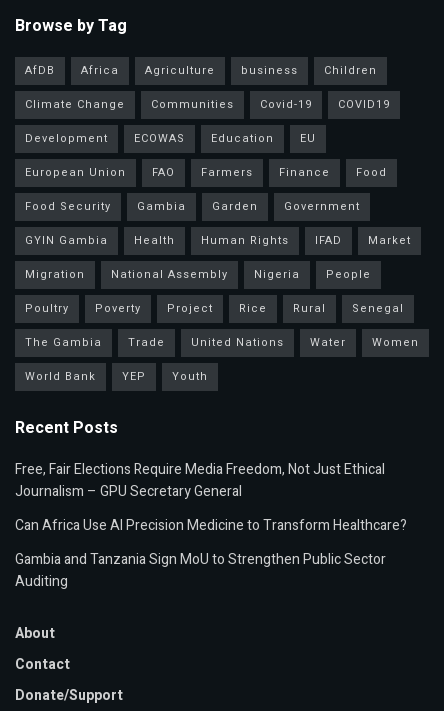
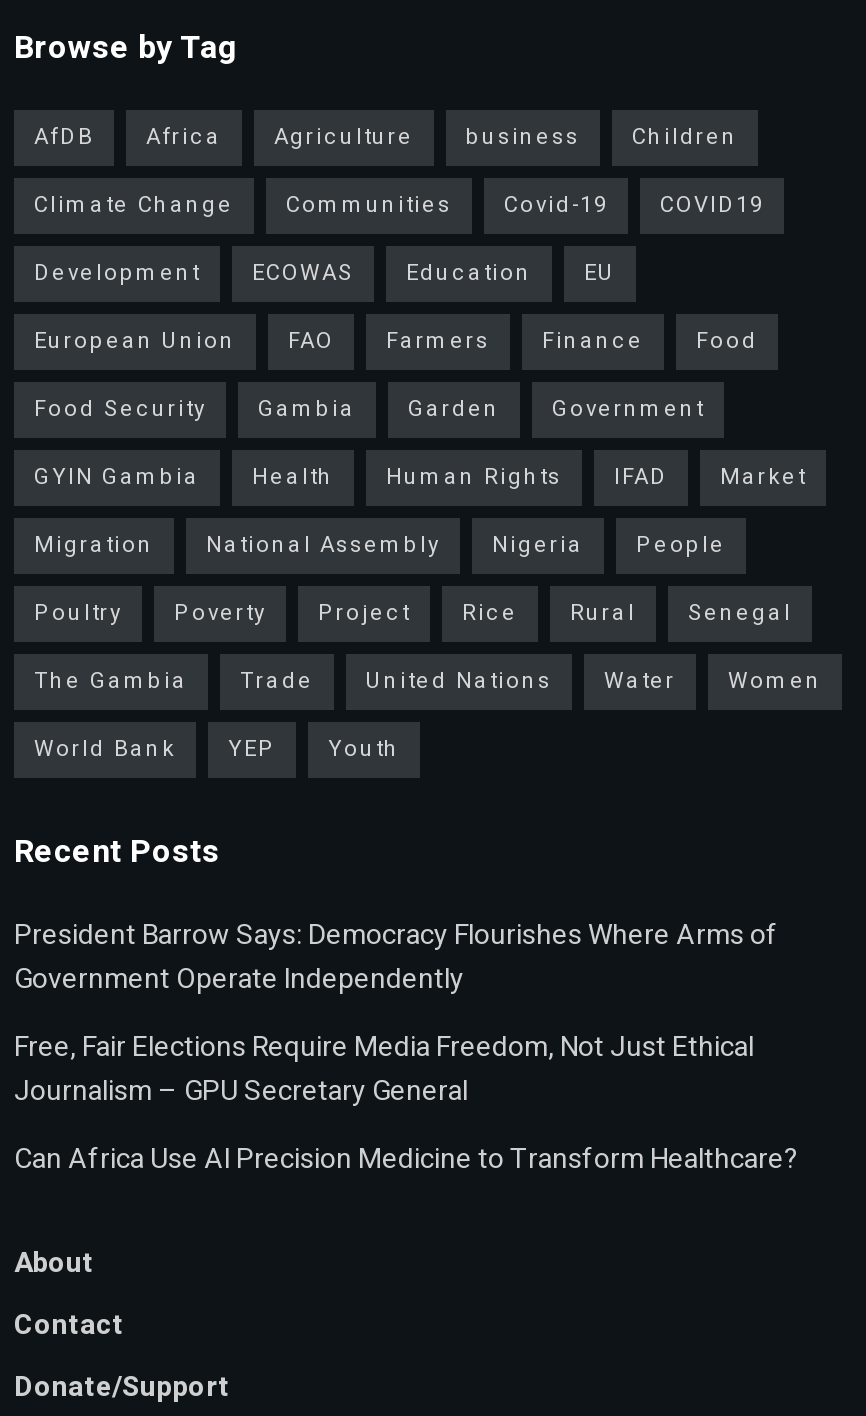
+ President Barrow Says: Democracy Flourishes Where Arms of
+ Government Operate Independently

moved down: Free, Fair Elections Require Media Freedom, Not Just Ethical | Journalism – GPU Secretary General | Can Africa Use AI Precision Medicine to Transform Healthcare?

- Gambia and Tanzania Sign MoU to Strengthen Public Sector
- Auditing
